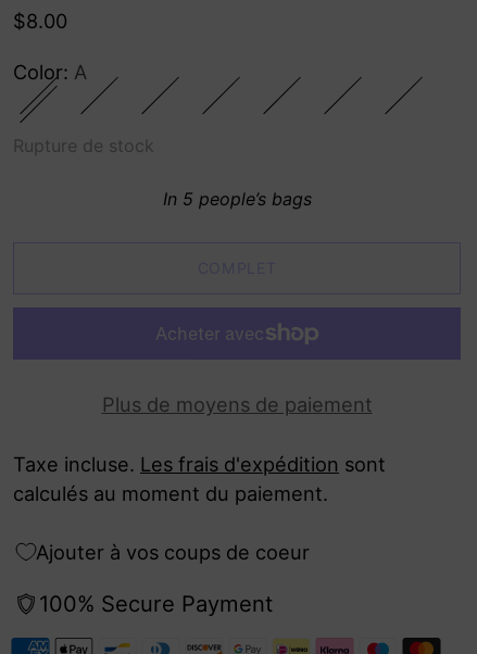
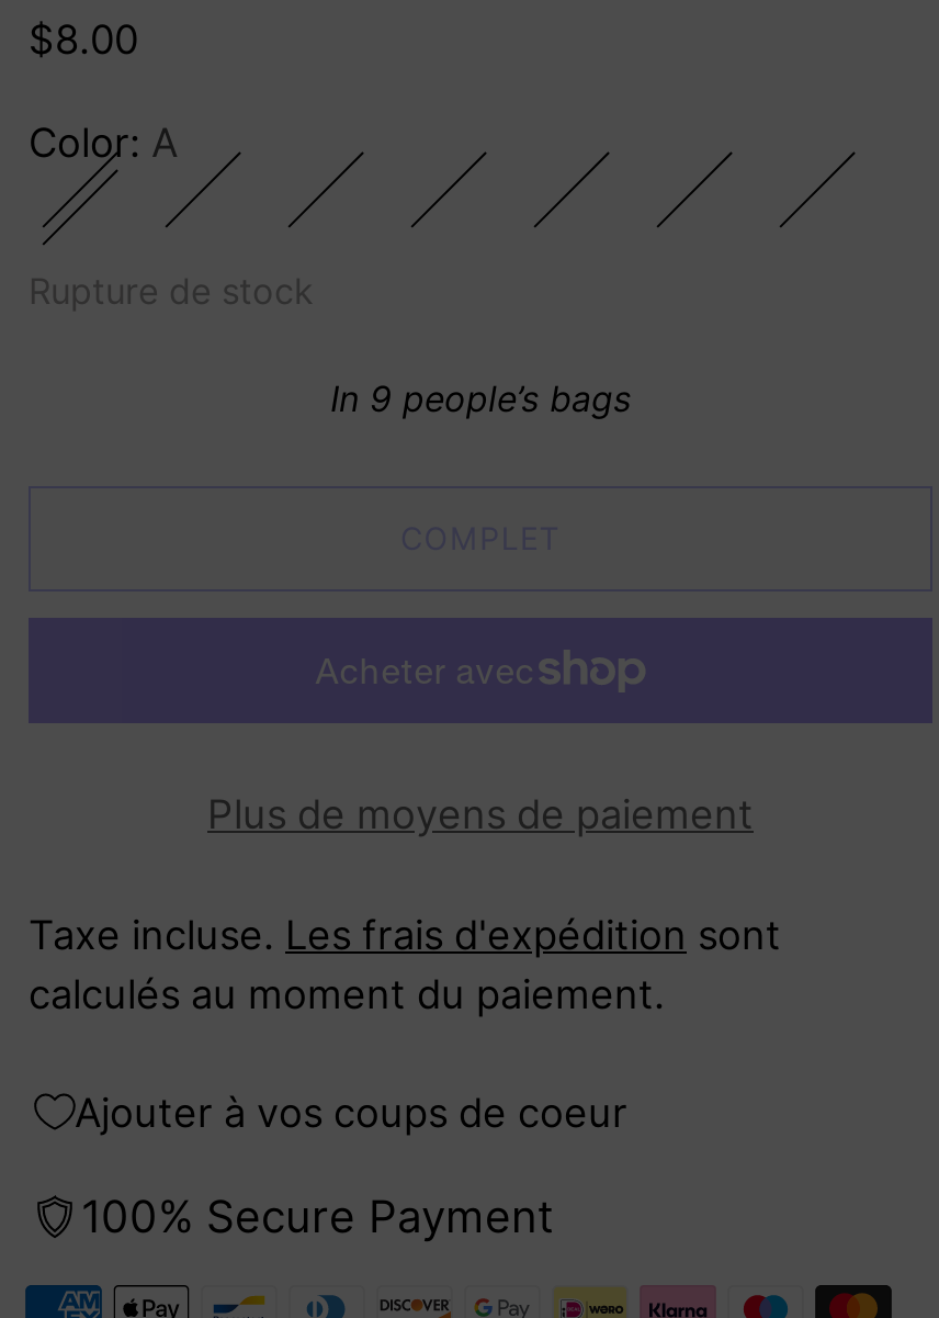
- In 5 people’s bags
+ In 9 people’s bags
